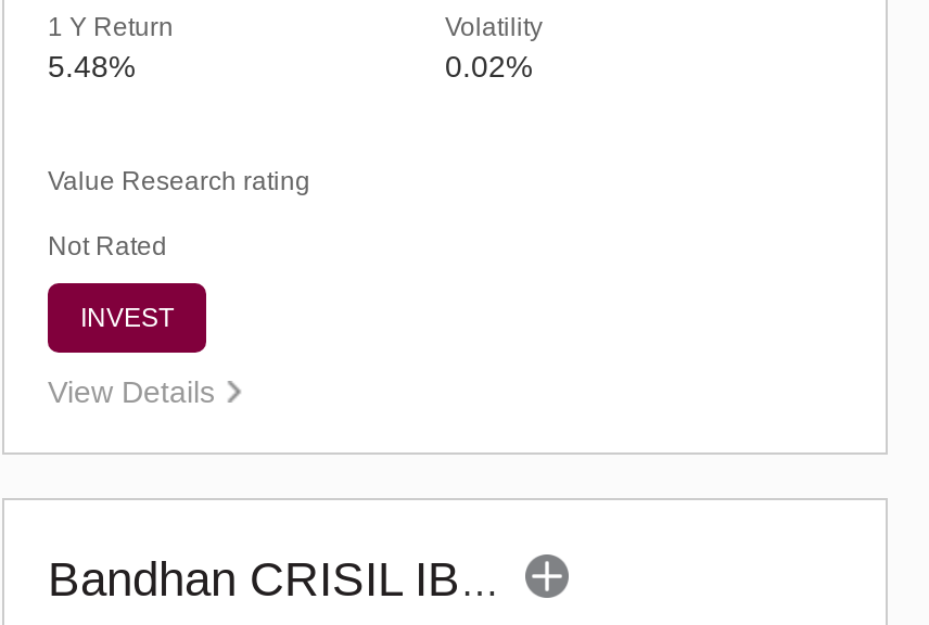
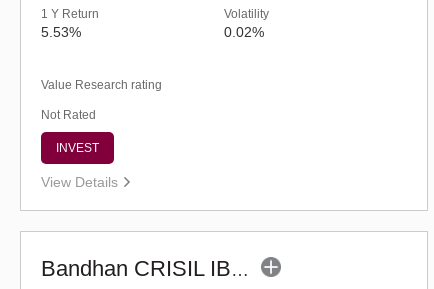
- 5.48%
+ 5.53%
